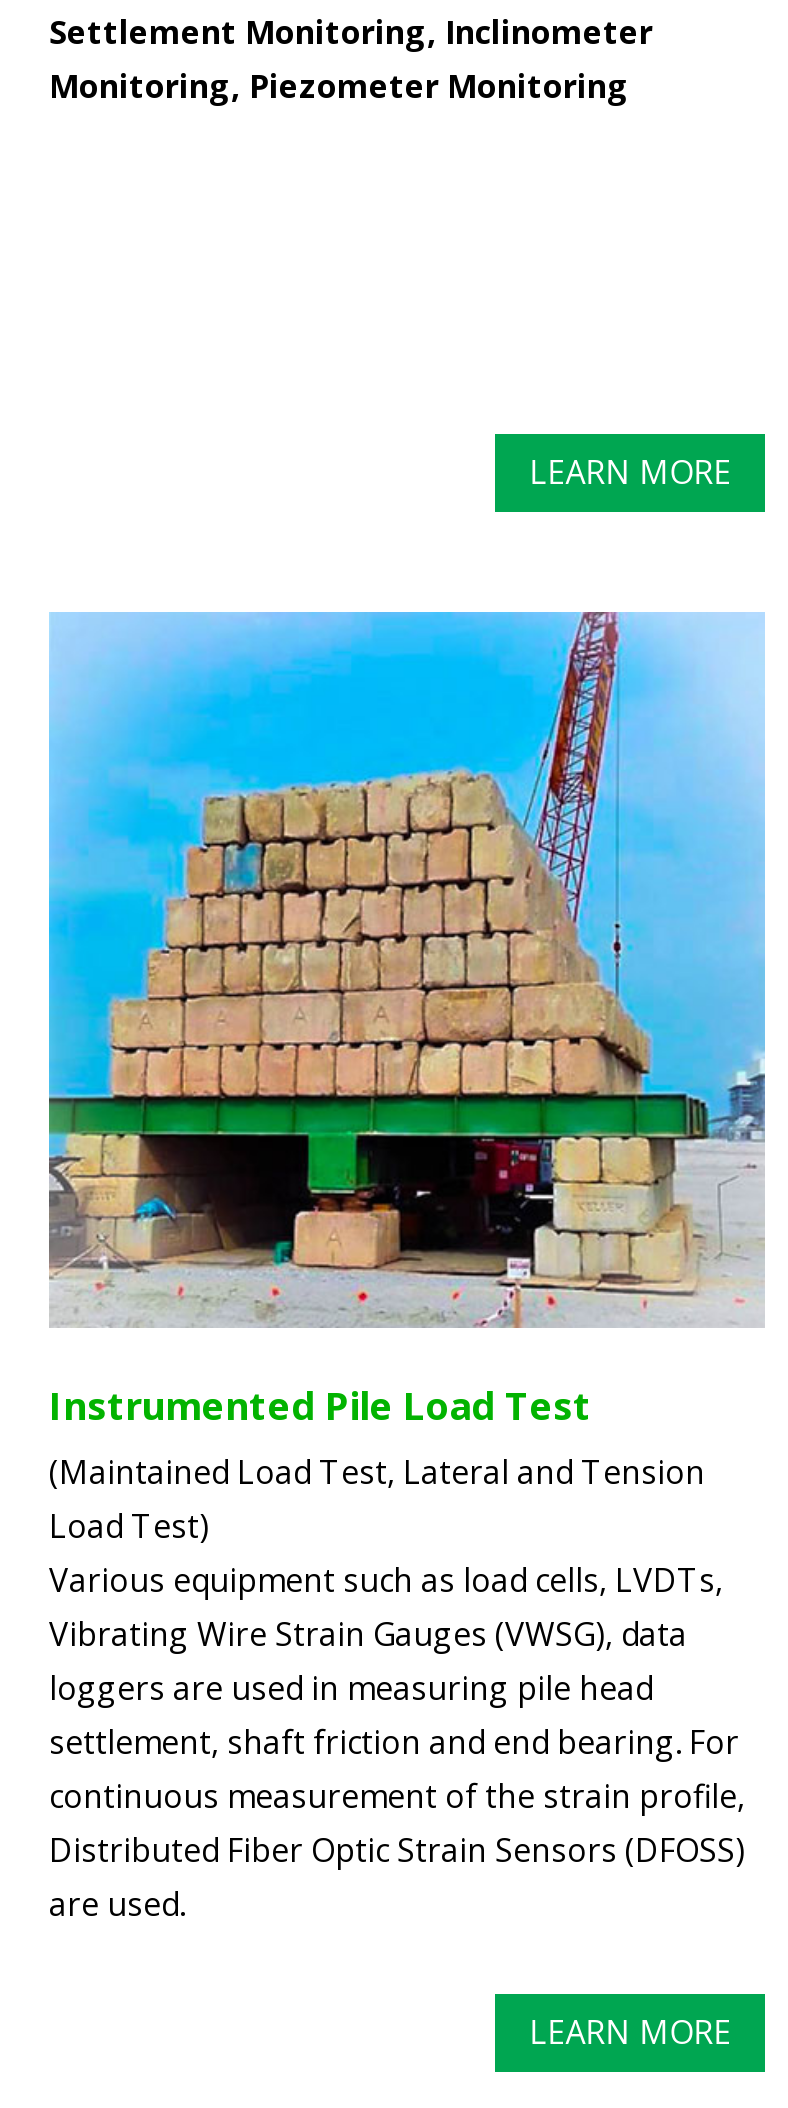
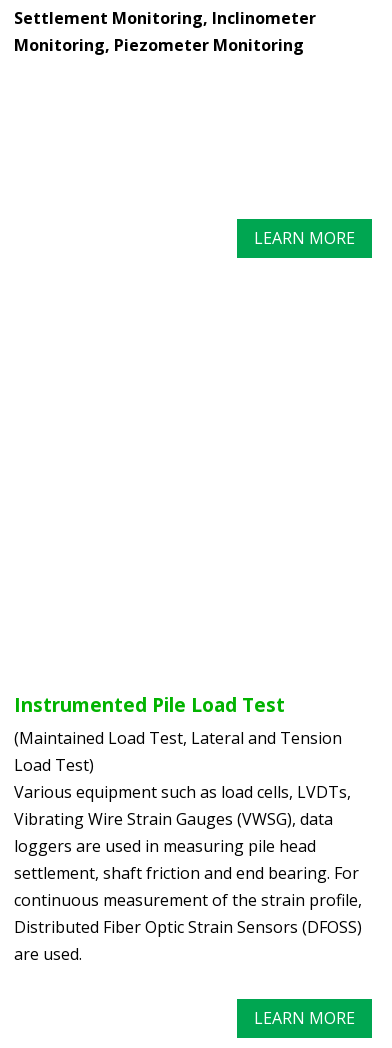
- [image]
